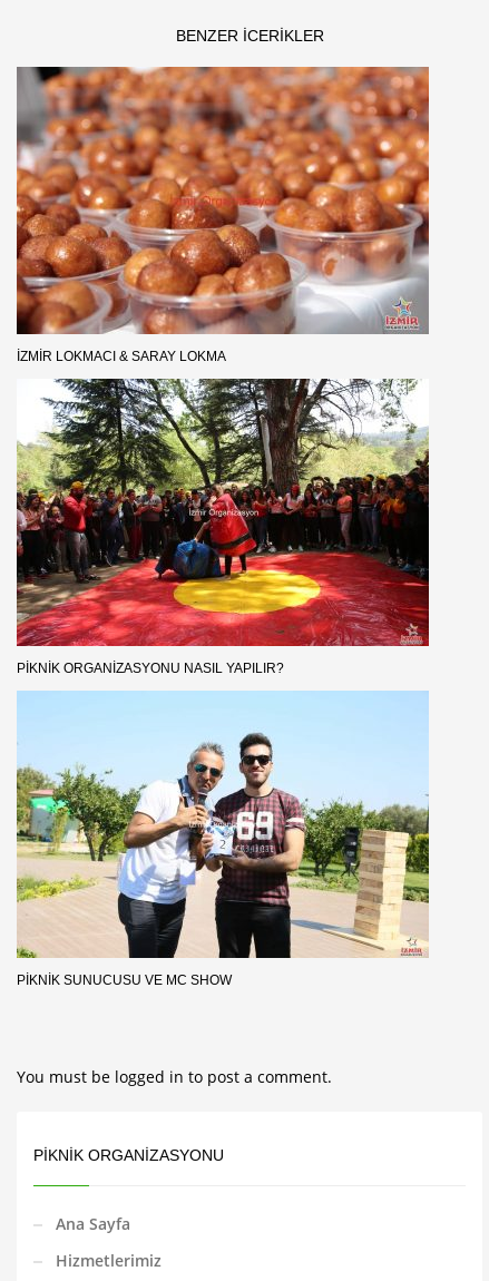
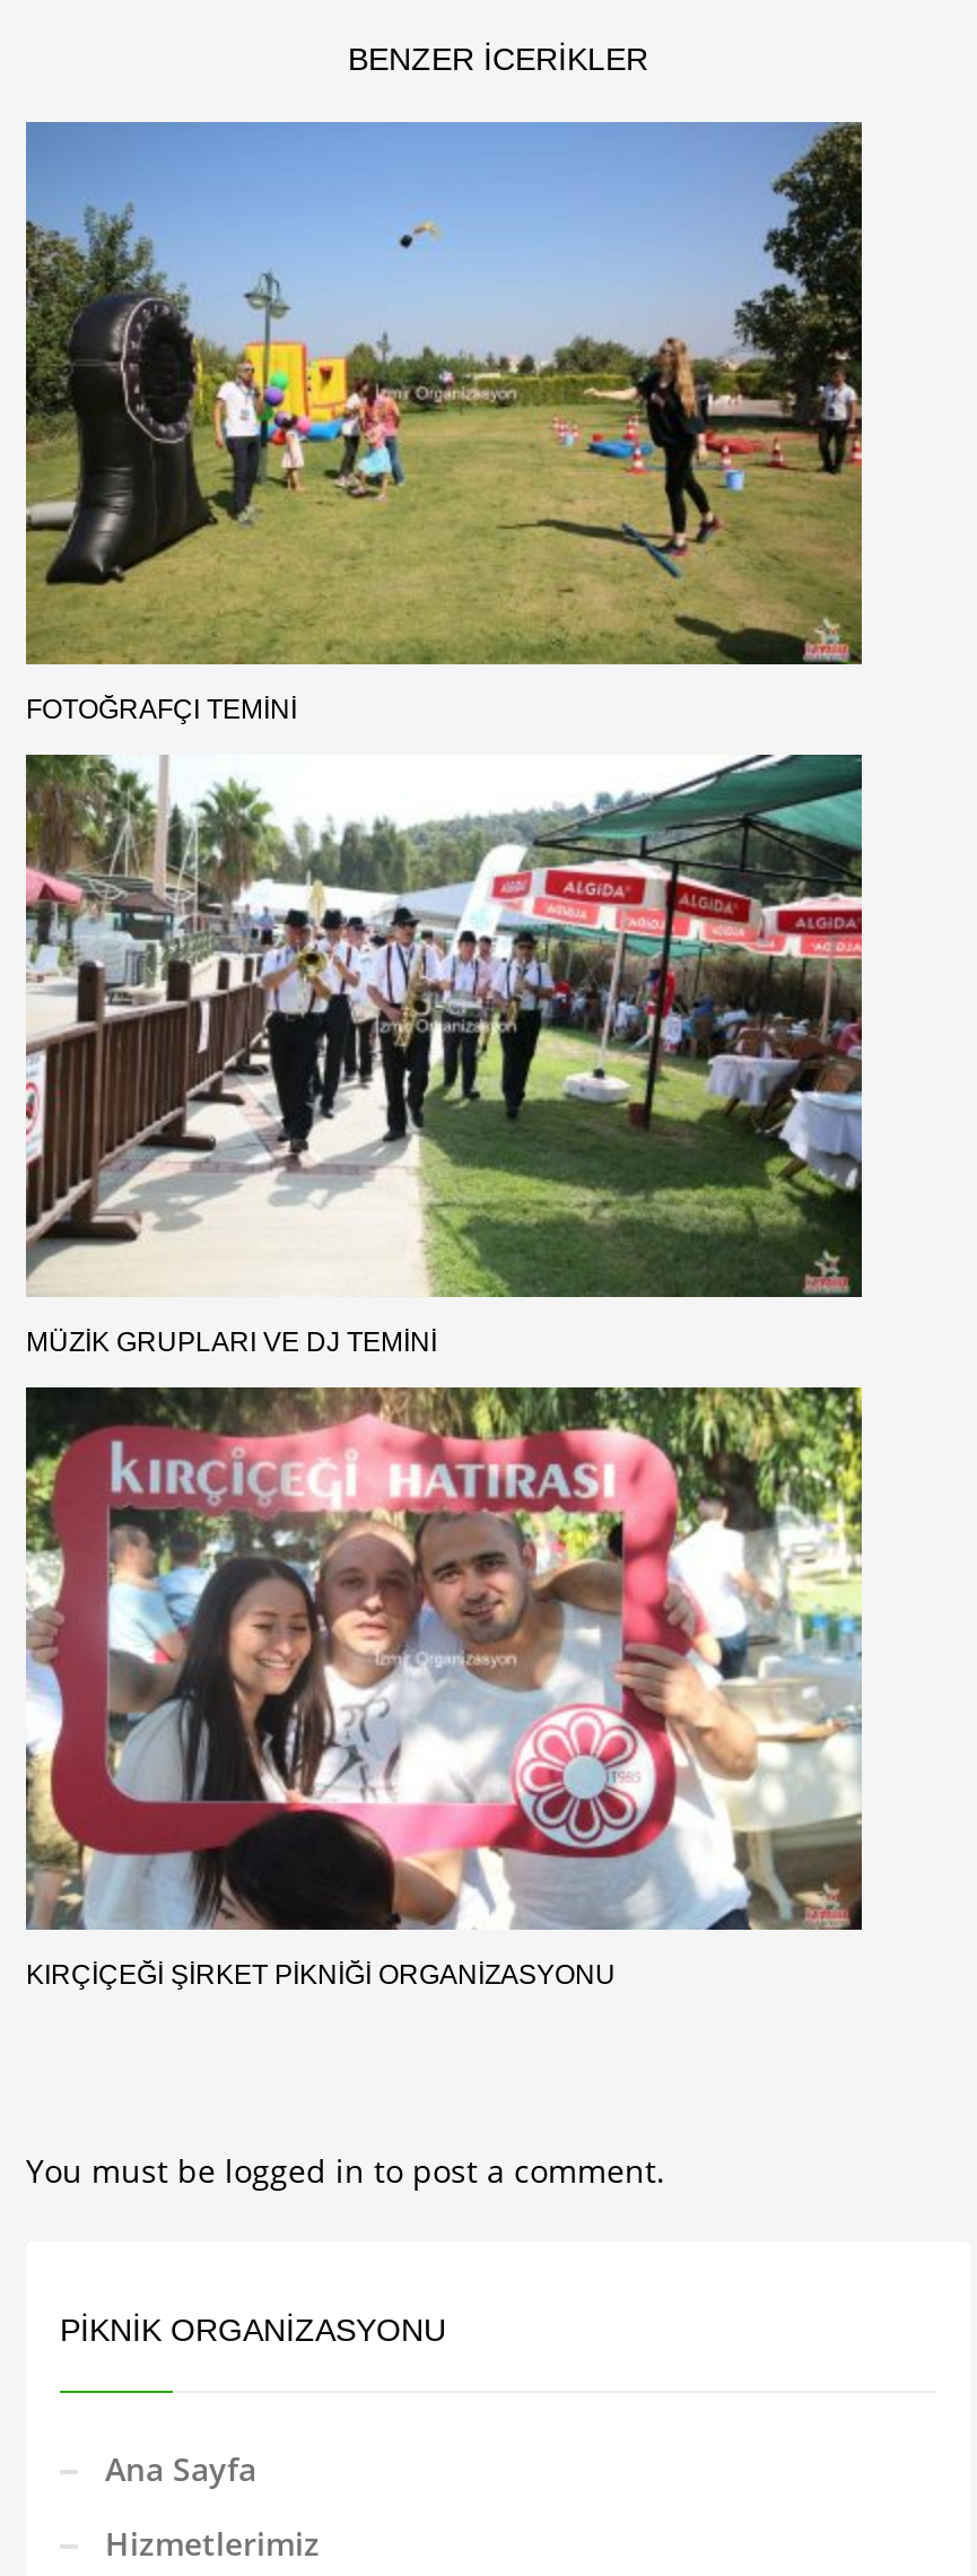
- [image]
- İZMIR LOKMACI & SARAY LOKMA
+ [image]
+ FOTOĞRAFÇI TEMINI

- [image]
- PIKNIK ORGANIZASYONU NASIL YAPILIR?
+ [image]
+ MÜZIK GRUPLARI VE DJ TEMINI

- [image]
- PIKNIK SUNUCUSU VE MC SHOW
+ [image]
+ KIRÇIÇEĞI ŞIRKET PIKNIĞI ORGANIZASYONU
